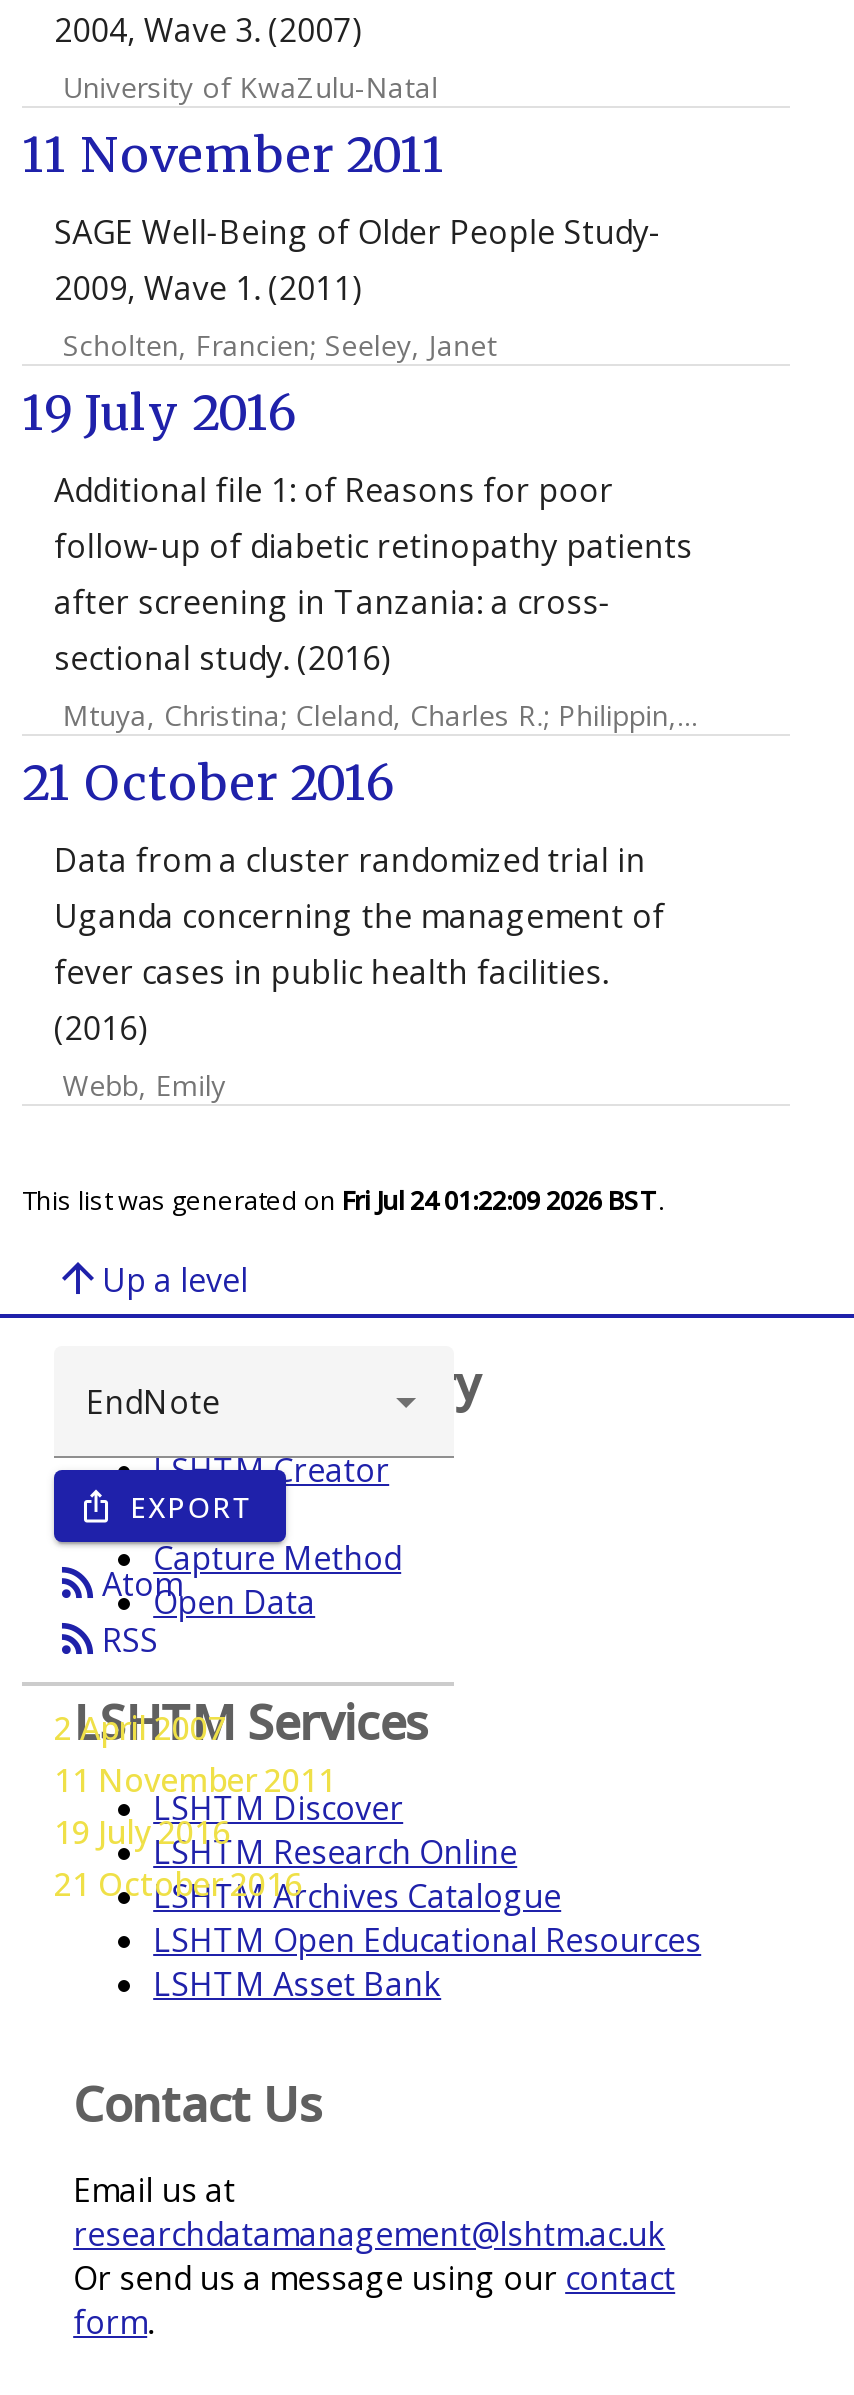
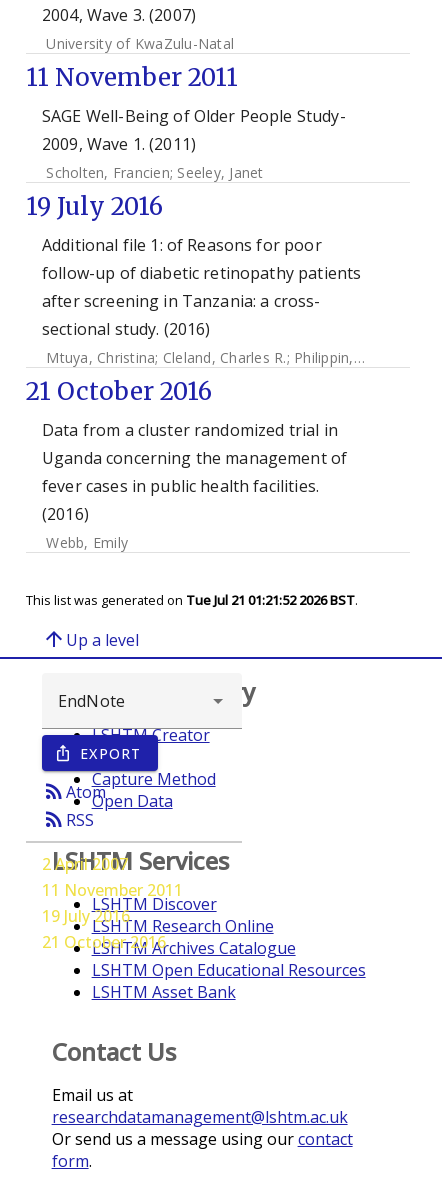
- This list was generated on Fri Jul 24 01:22:09 2026 BST.
+ This list was generated on Tue Jul 21 01:21:52 2026 BST.
